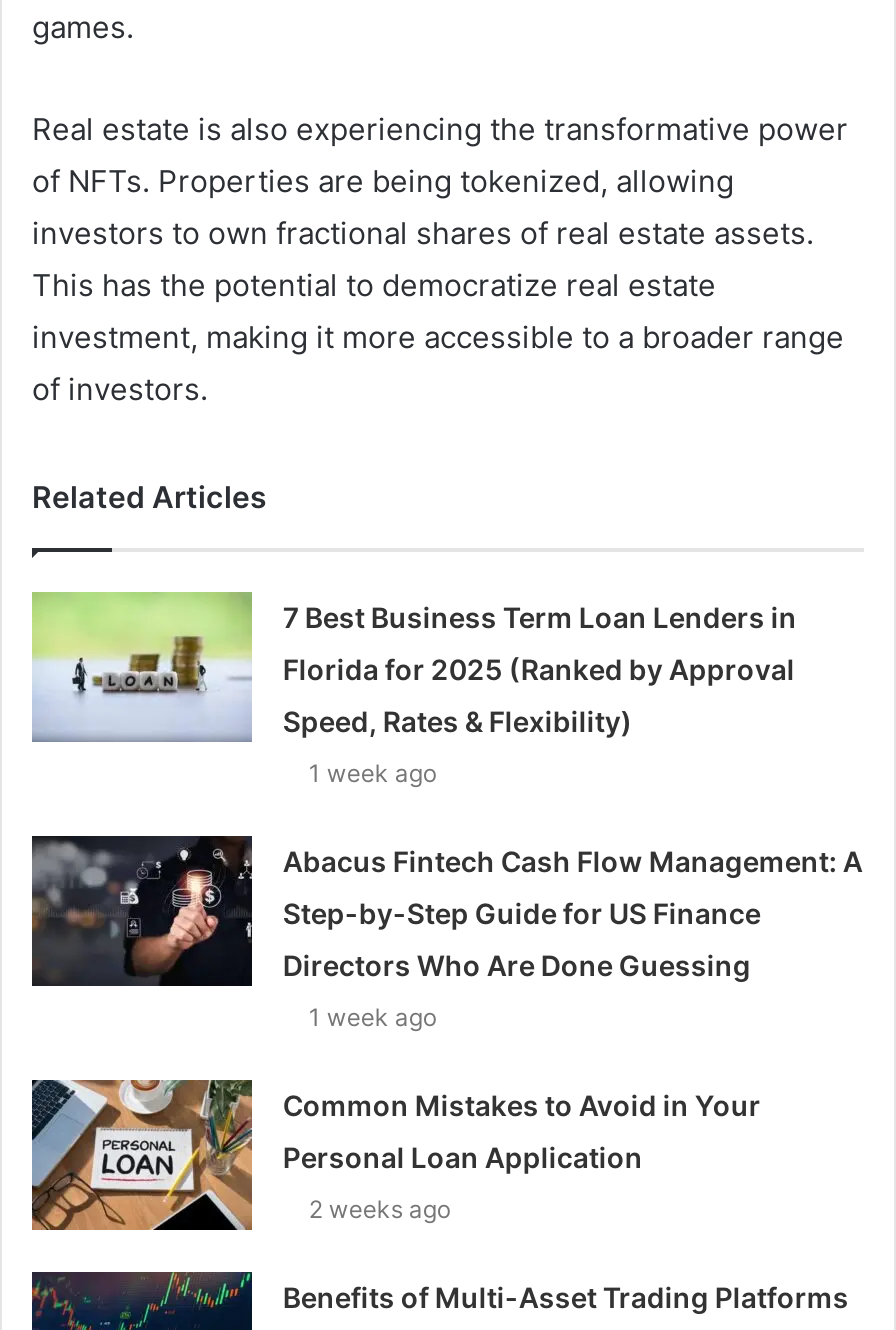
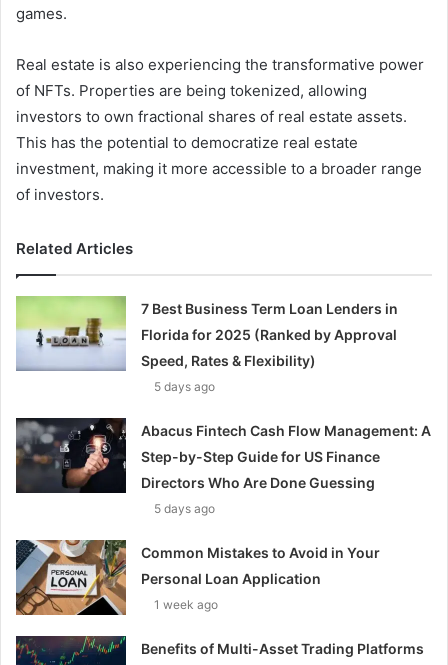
- 1 week ago
+ 5 days ago

- 1 week ago
+ 5 days ago

- 2 weeks ago
+ 1 week ago
